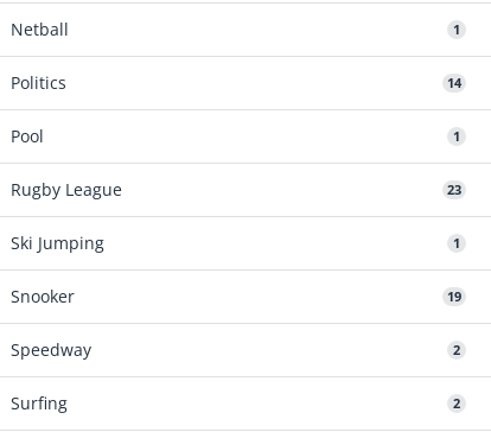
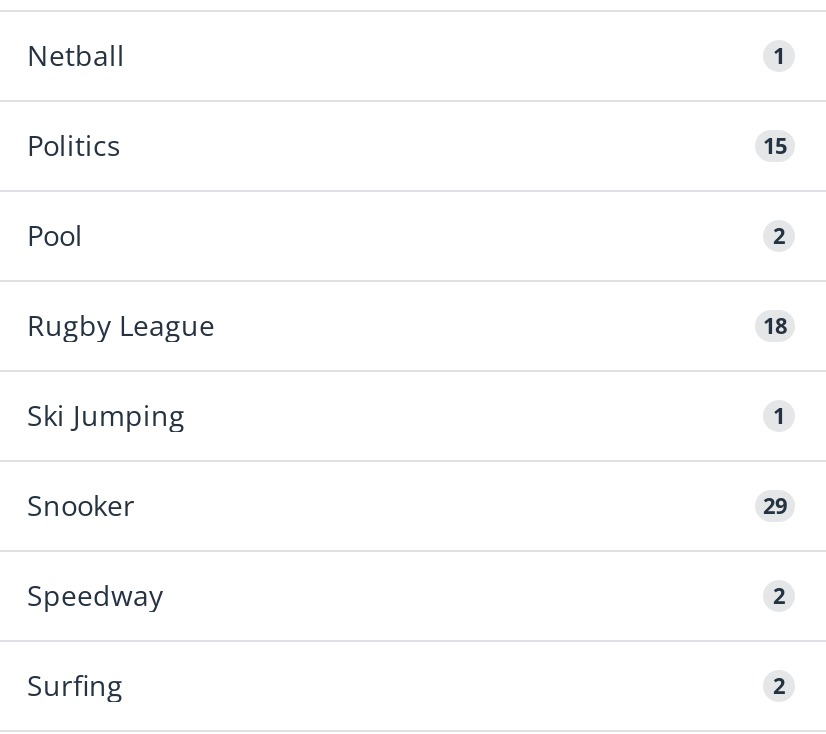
- 14
+ 15

- 1
+ 2

- 23
+ 18

- 19
+ 29
